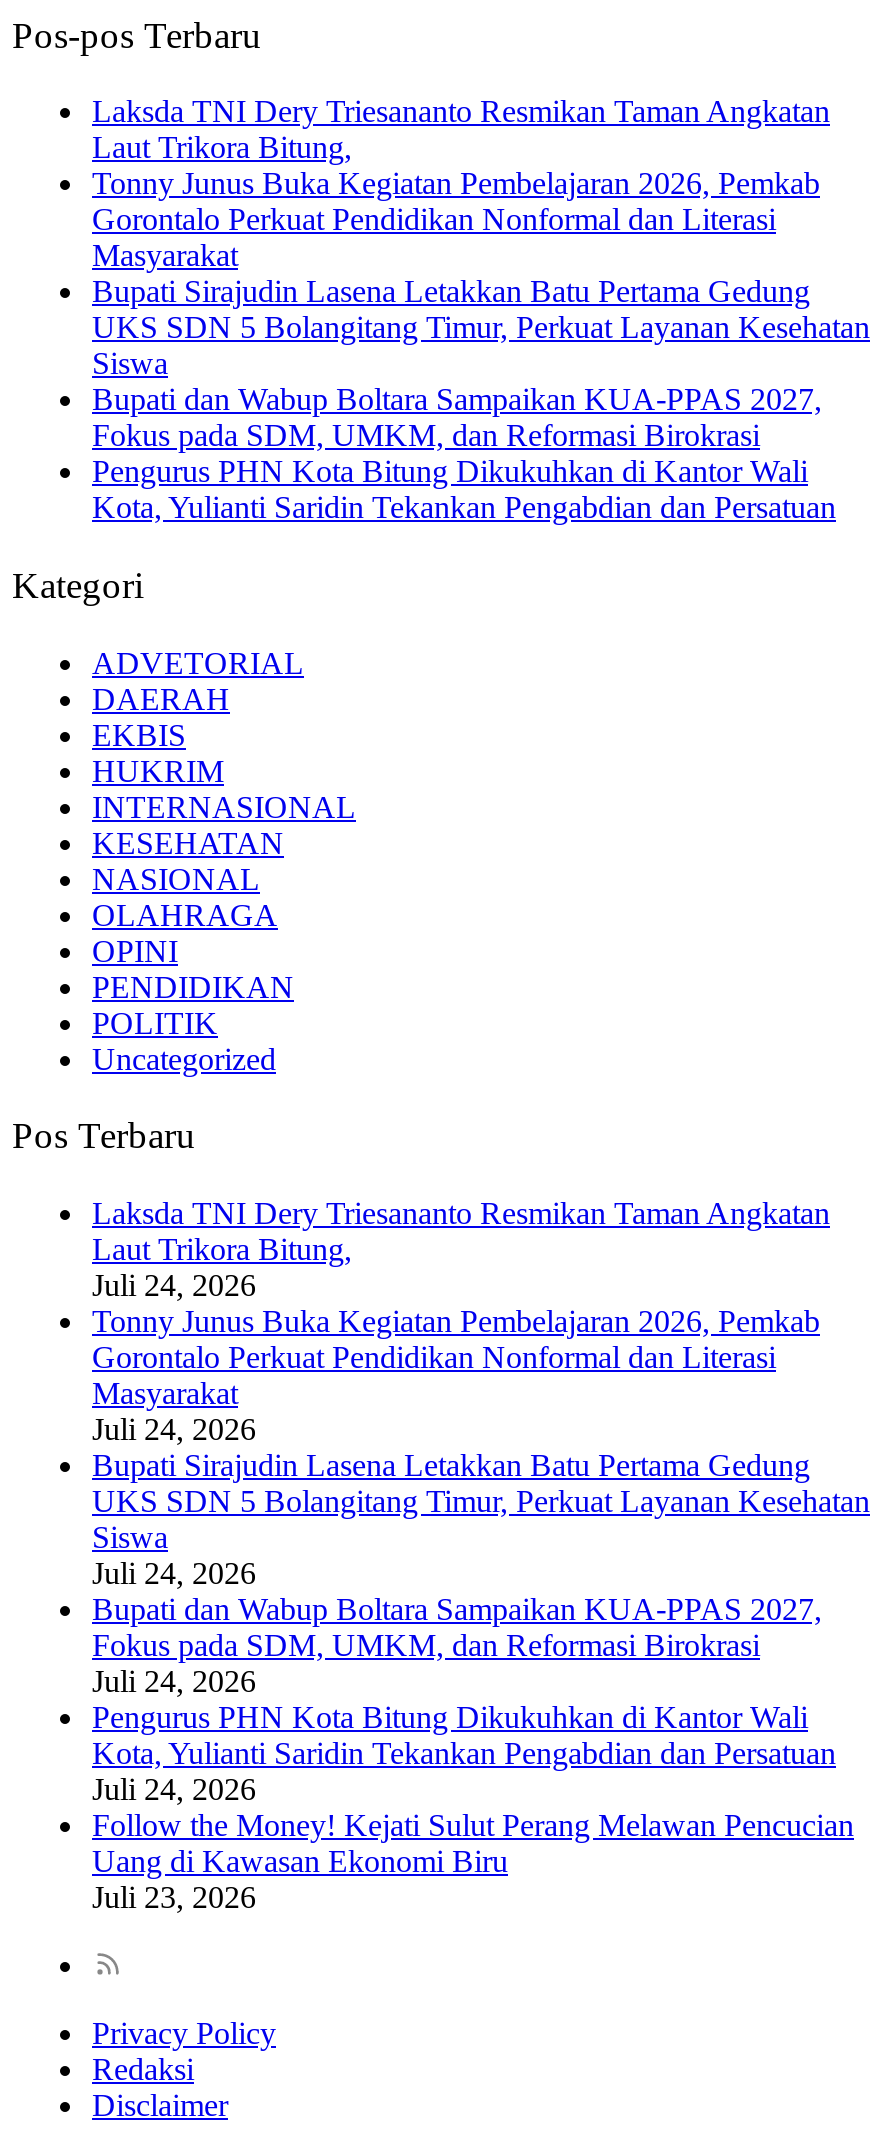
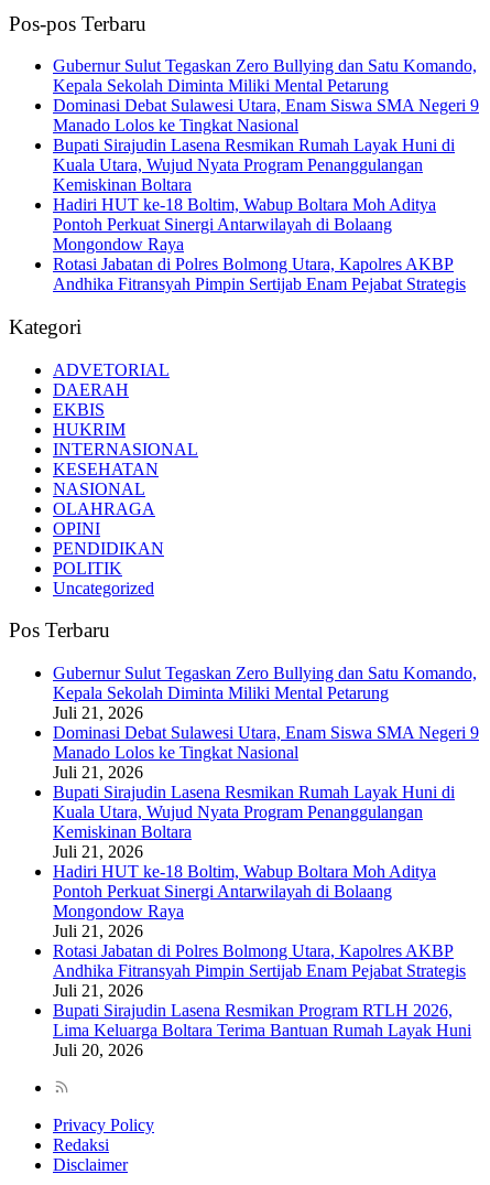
- Laksda TNI Dery Triesananto Resmikan Taman Angkatan
- Laut Trikora Bitung,
- Tonny Junus Buka Kegiatan Pembelajaran 2026, Pemkab
- Gorontalo Perkuat Pendidikan Nonformal dan Literasi
- Masyarakat
- Bupati Sirajudin Lasena Letakkan Batu Pertama Gedung
- UKS SDN 5 Bolangitang Timur, Perkuat Layanan Kesehatan
- Siswa
- Bupati dan Wabup Boltara Sampaikan KUA-PPAS 2027,
- Fokus pada SDM, UMKM, dan Reformasi Birokrasi
- Pengurus PHN Kota Bitung Dikukuhkan di Kantor Wali
- Kota, Yulianti Saridin Tekankan Pengabdian dan Persatuan
+ Gubernur Sulut Tegaskan Zero Bullying dan Satu Komando,
+ Kepala Sekolah Diminta Miliki Mental Petarung
+ Dominasi Debat Sulawesi Utara, Enam Siswa SMA Negeri 9
+ Manado Lolos ke Tingkat Nasional
+ Bupati Sirajudin Lasena Resmikan Rumah Layak Huni di
+ Kuala Utara, Wujud Nyata Program Penanggulangan
+ Kemiskinan Boltara
+ Hadiri HUT ke-18 Boltim, Wabup Boltara Moh Aditya
+ Pontoh Perkuat Sinergi Antarwilayah di Bolaang
+ Mongondow Raya
+ Rotasi Jabatan di Polres Bolmong Utara, Kapolres AKBP
+ Andhika Fitransyah Pimpin Sertijab Enam Pejabat Strategis

- Laksda TNI Dery Triesananto Resmikan Taman Angkatan
- Laut Trikora Bitung,
- Juli 24, 2026
- Tonny Junus Buka Kegiatan Pembelajaran 2026, Pemkab
- Gorontalo Perkuat Pendidikan Nonformal dan Literasi
- Masyarakat
- Juli 24, 2026
- Bupati Sirajudin Lasena Letakkan Batu Pertama Gedung
- UKS SDN 5 Bolangitang Timur, Perkuat Layanan Kesehatan
- Siswa
- Juli 24, 2026
- Bupati dan Wabup Boltara Sampaikan KUA-PPAS 2027,
- Fokus pada SDM, UMKM, dan Reformasi Birokrasi
- Juli 24, 2026
- Pengurus PHN Kota Bitung Dikukuhkan di Kantor Wali
- Kota, Yulianti Saridin Tekankan Pengabdian dan Persatuan
- Juli 24, 2026
- Follow the Money! Kejati Sulut Perang Melawan Pencucian
- Uang di Kawasan Ekonomi Biru
- Juli 23, 2026
+ Gubernur Sulut Tegaskan Zero Bullying dan Satu Komando,
+ Kepala Sekolah Diminta Miliki Mental Petarung
+ Juli 21, 2026
+ Dominasi Debat Sulawesi Utara, Enam Siswa SMA Negeri 9
+ Manado Lolos ke Tingkat Nasional
+ Juli 21, 2026
+ Bupati Sirajudin Lasena Resmikan Rumah Layak Huni di
+ Kuala Utara, Wujud Nyata Program Penanggulangan
+ Kemiskinan Boltara
+ Juli 21, 2026
+ Hadiri HUT ke-18 Boltim, Wabup Boltara Moh Aditya
+ Pontoh Perkuat Sinergi Antarwilayah di Bolaang
+ Mongondow Raya
+ Juli 21, 2026
+ Rotasi Jabatan di Polres Bolmong Utara, Kapolres AKBP
+ Andhika Fitransyah Pimpin Sertijab Enam Pejabat Strategis
+ Juli 21, 2026
+ Bupati Sirajudin Lasena Resmikan Program RTLH 2026,
+ Lima Keluarga Boltara Terima Bantuan Rumah Layak Huni
+ Juli 20, 2026
